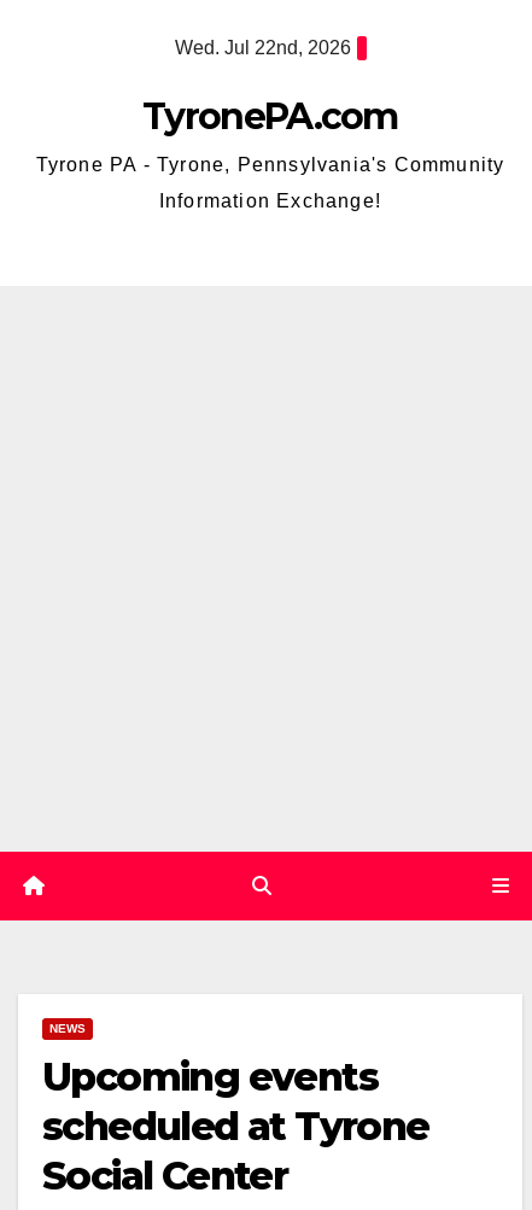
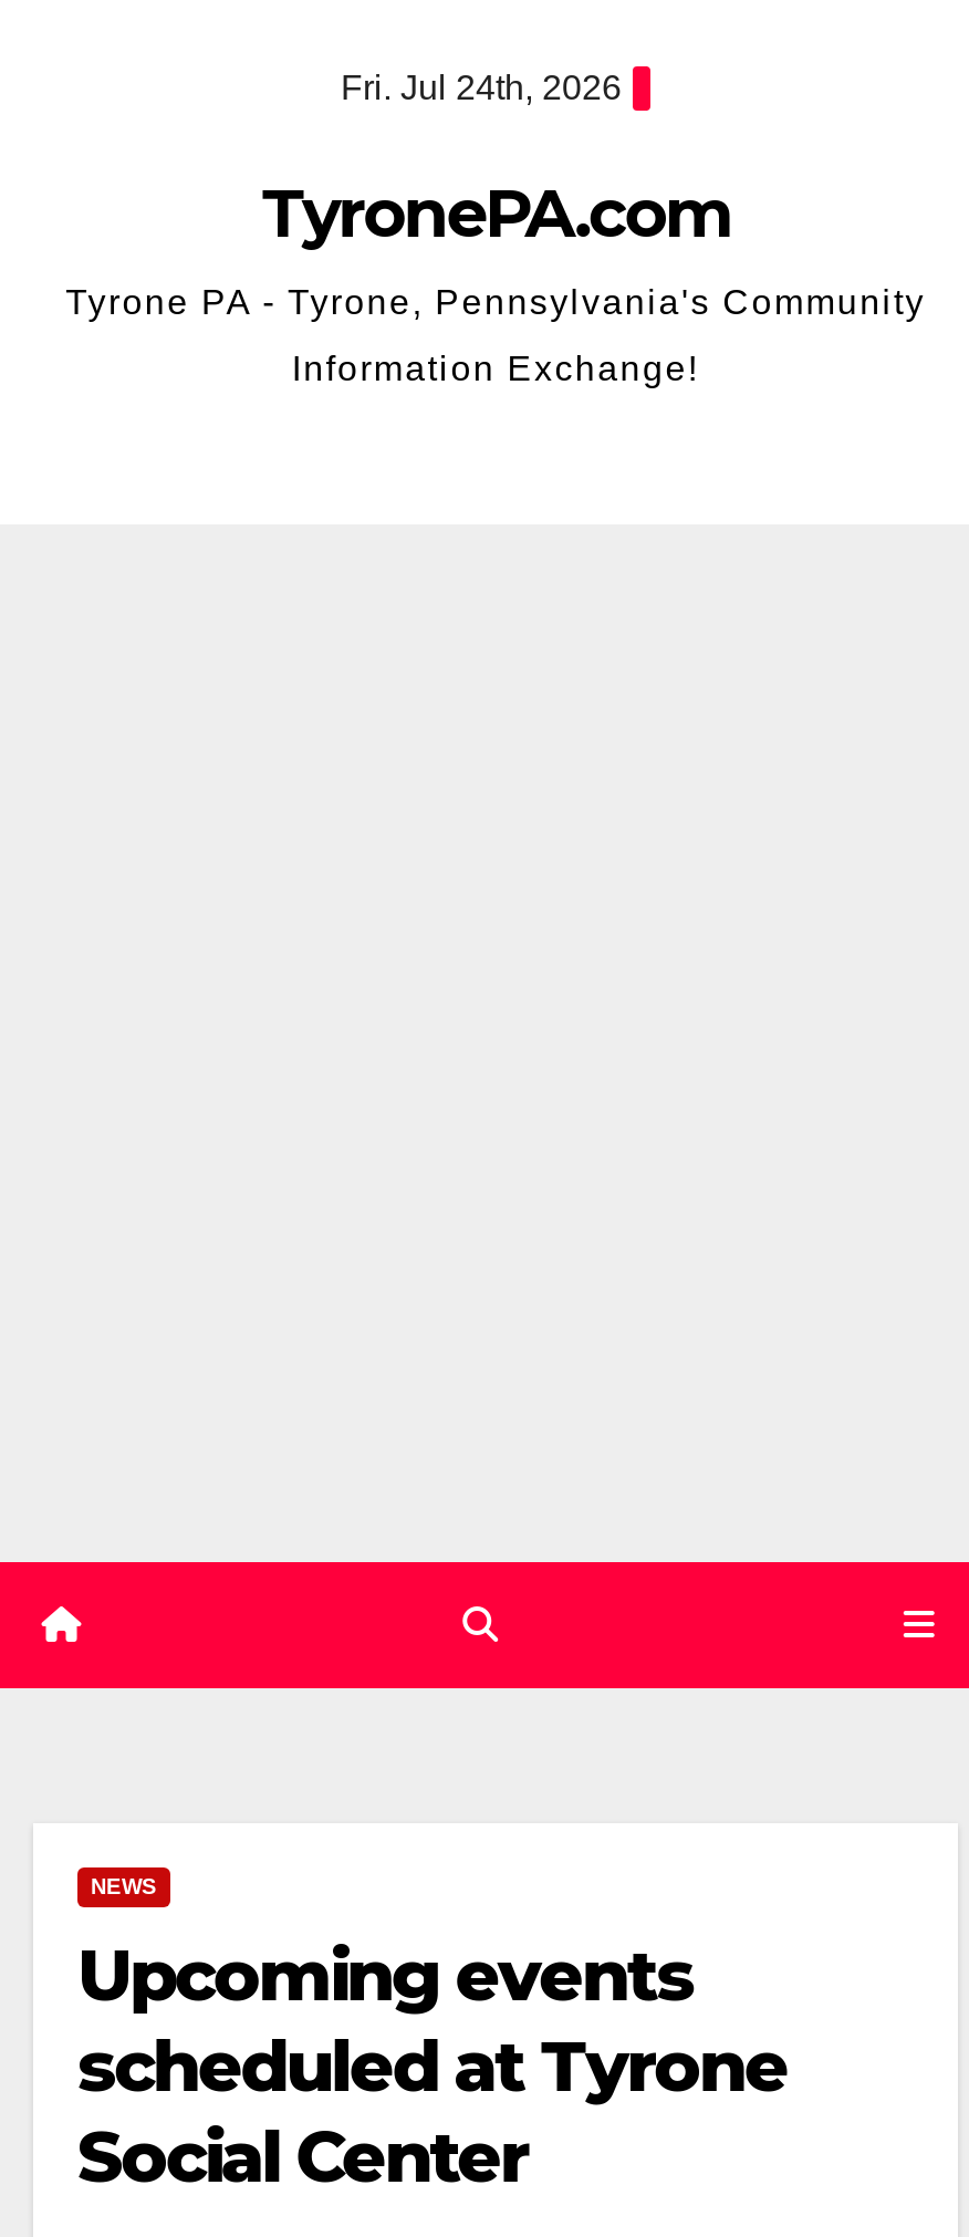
- Wed. Jul 22nd, 2026
+ Fri. Jul 24th, 2026
